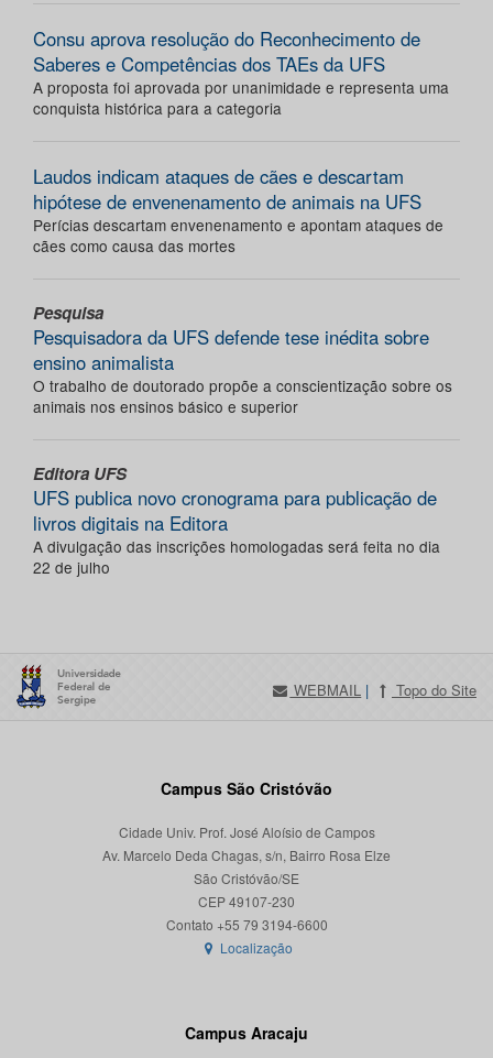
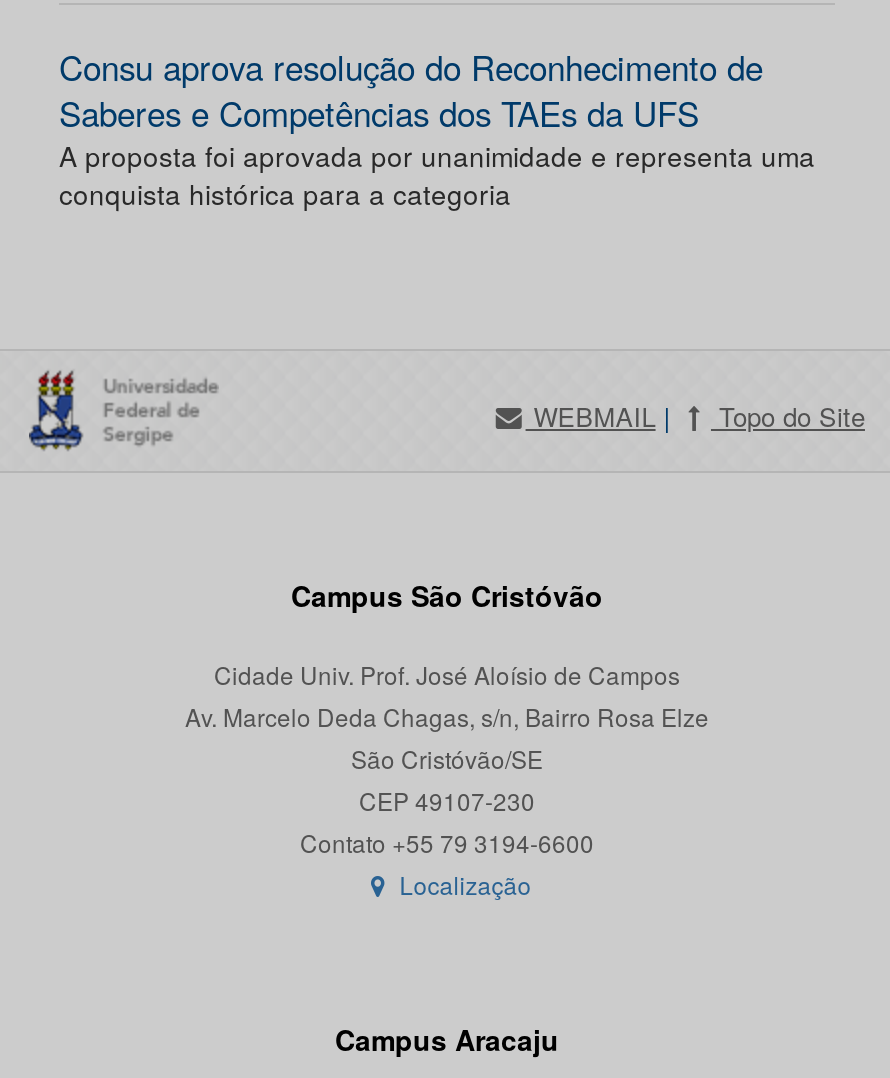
- Laudos indicam ataques de cães e descartam
- hipótese de envenenamento de animais na UFS
- Perícias descartam envenenamento e apontam ataques de
- cães como causa das mortes
- Pesquisa
- Pesquisadora da UFS defende tese inédita sobre
- ensino animalista
- O trabalho de doutorado propõe a conscientização sobre os
- animais nos ensinos básico e superior
- Editora UFS
- UFS publica novo cronograma para publicação de
- livros digitais na Editora
- A divulgação das inscrições homologadas será feita no dia
- 22 de julho
